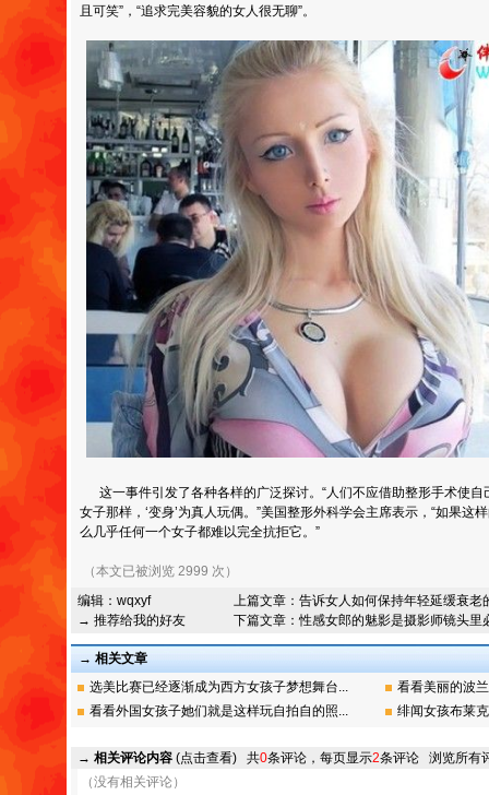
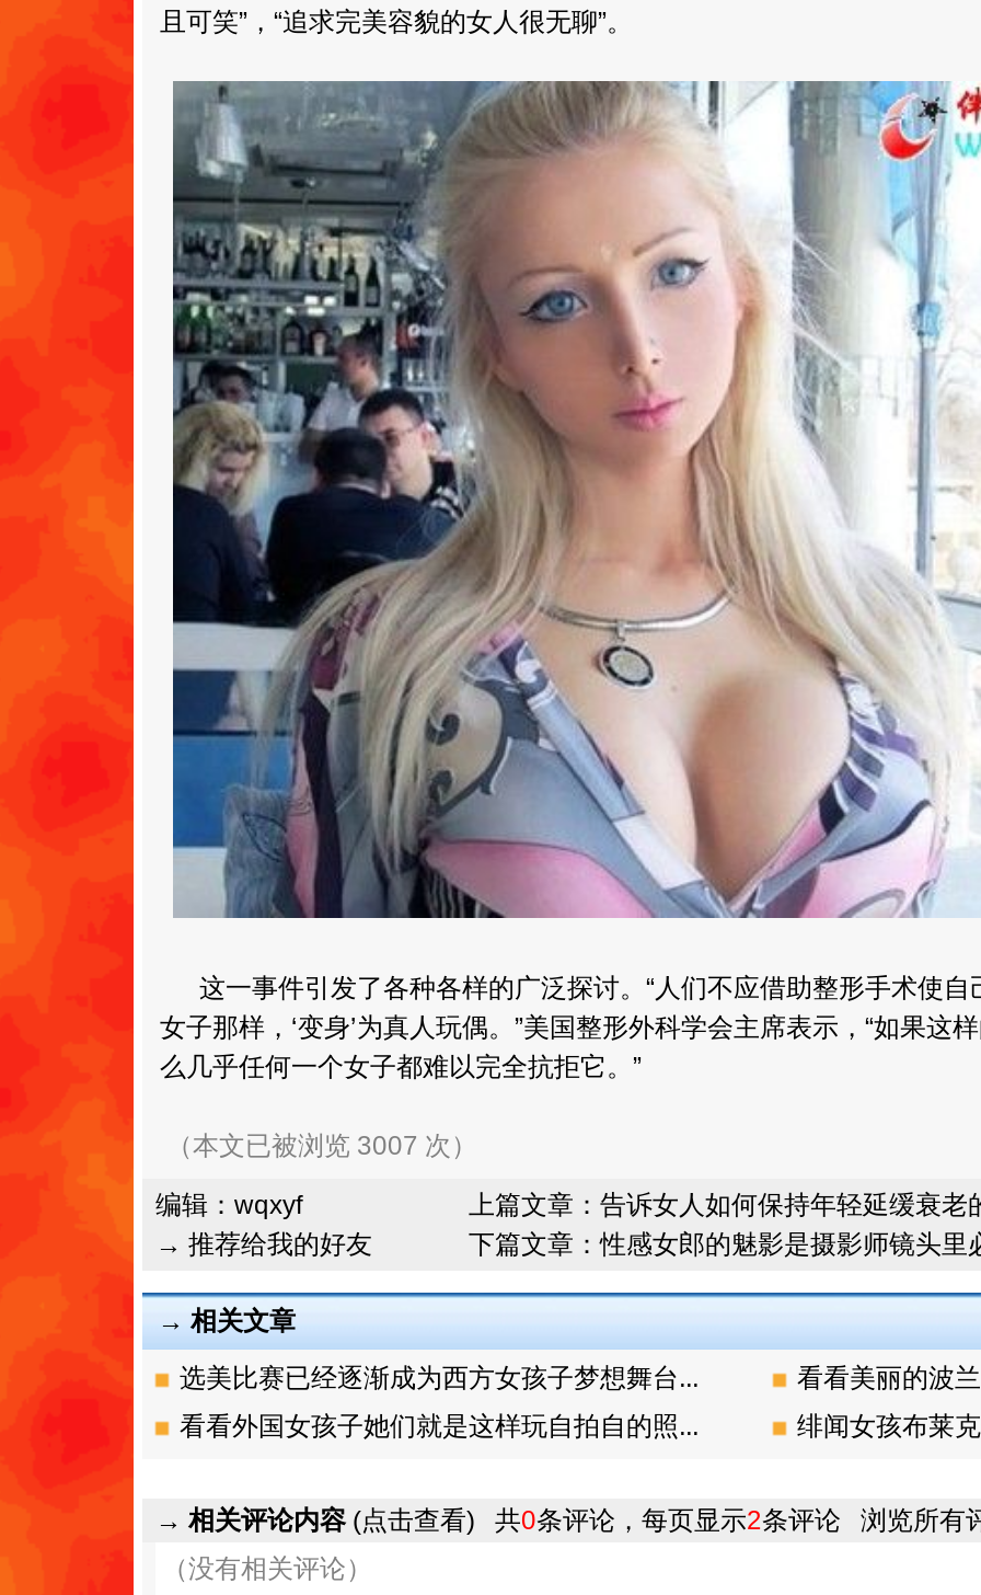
- （本文已被浏览 2999 次）
+ （本文已被浏览 3007 次）
